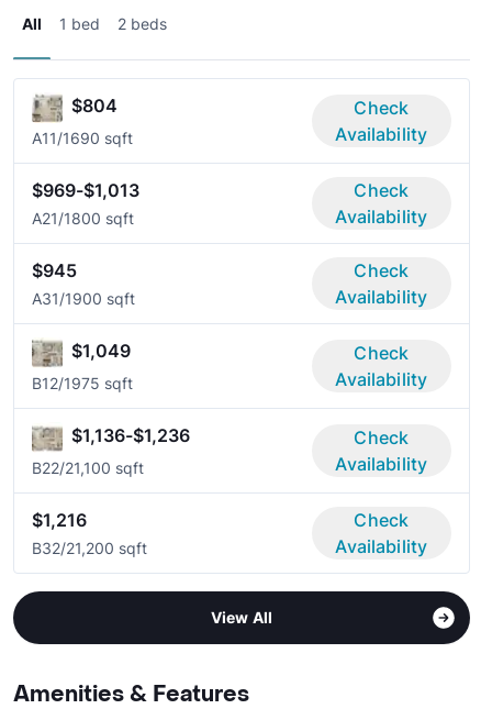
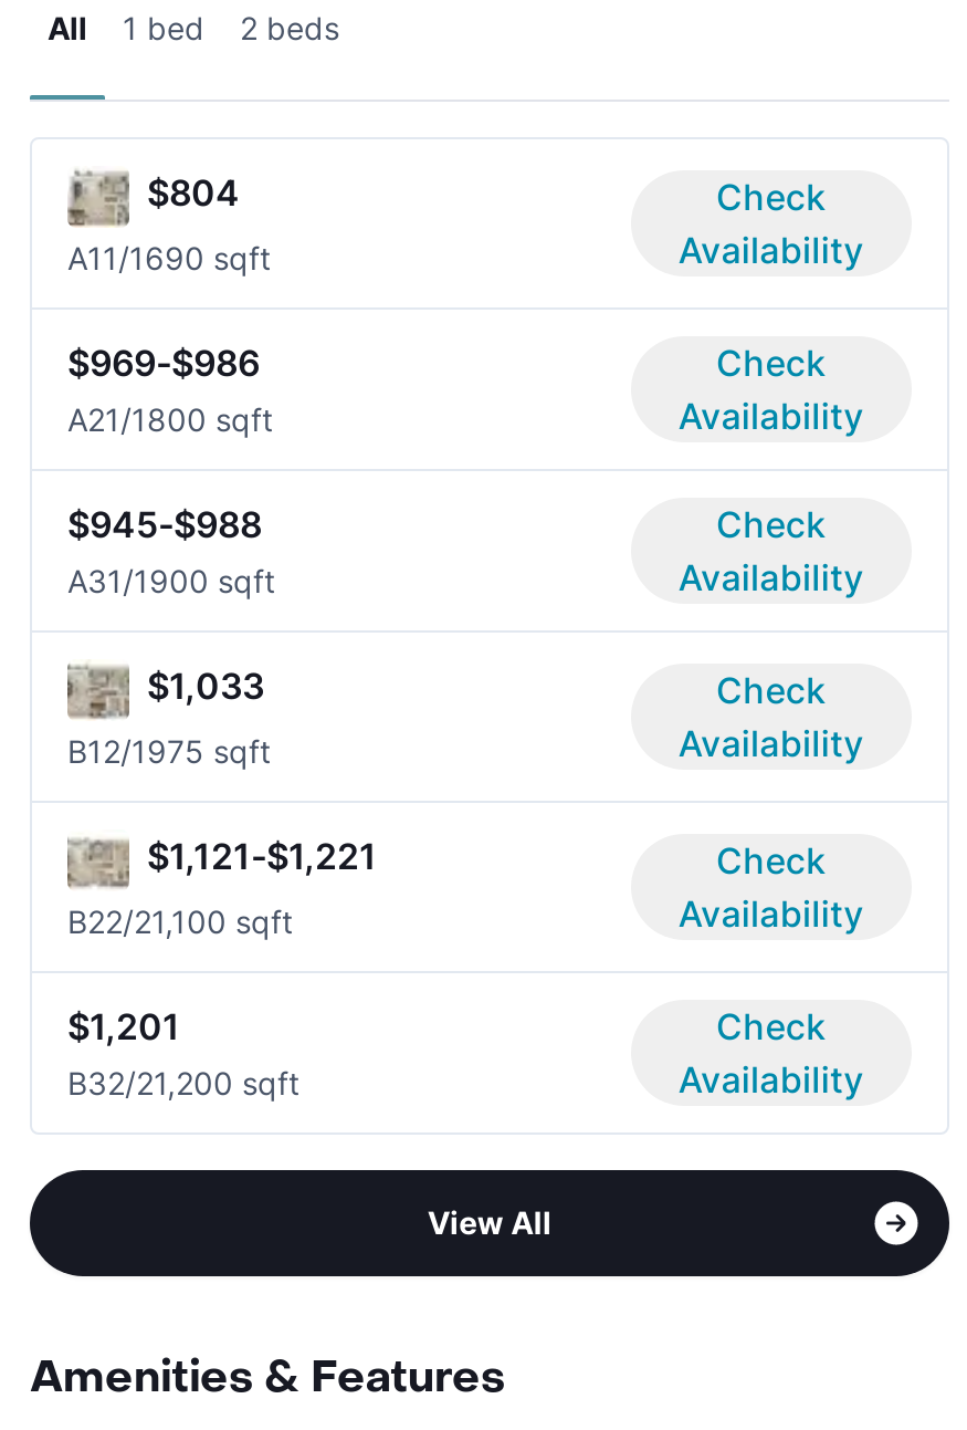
- $969-$1,013
+ $969-$986

- $945
+ $945-$988

- $1,049
+ $1,033

- $1,136-$1,236
+ $1,121-$1,221

- $1,216
+ $1,201
